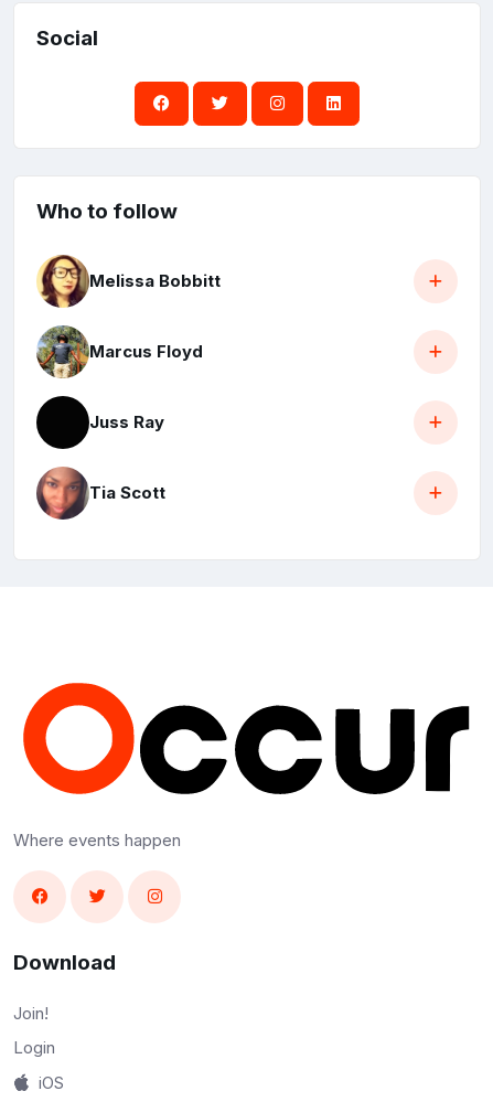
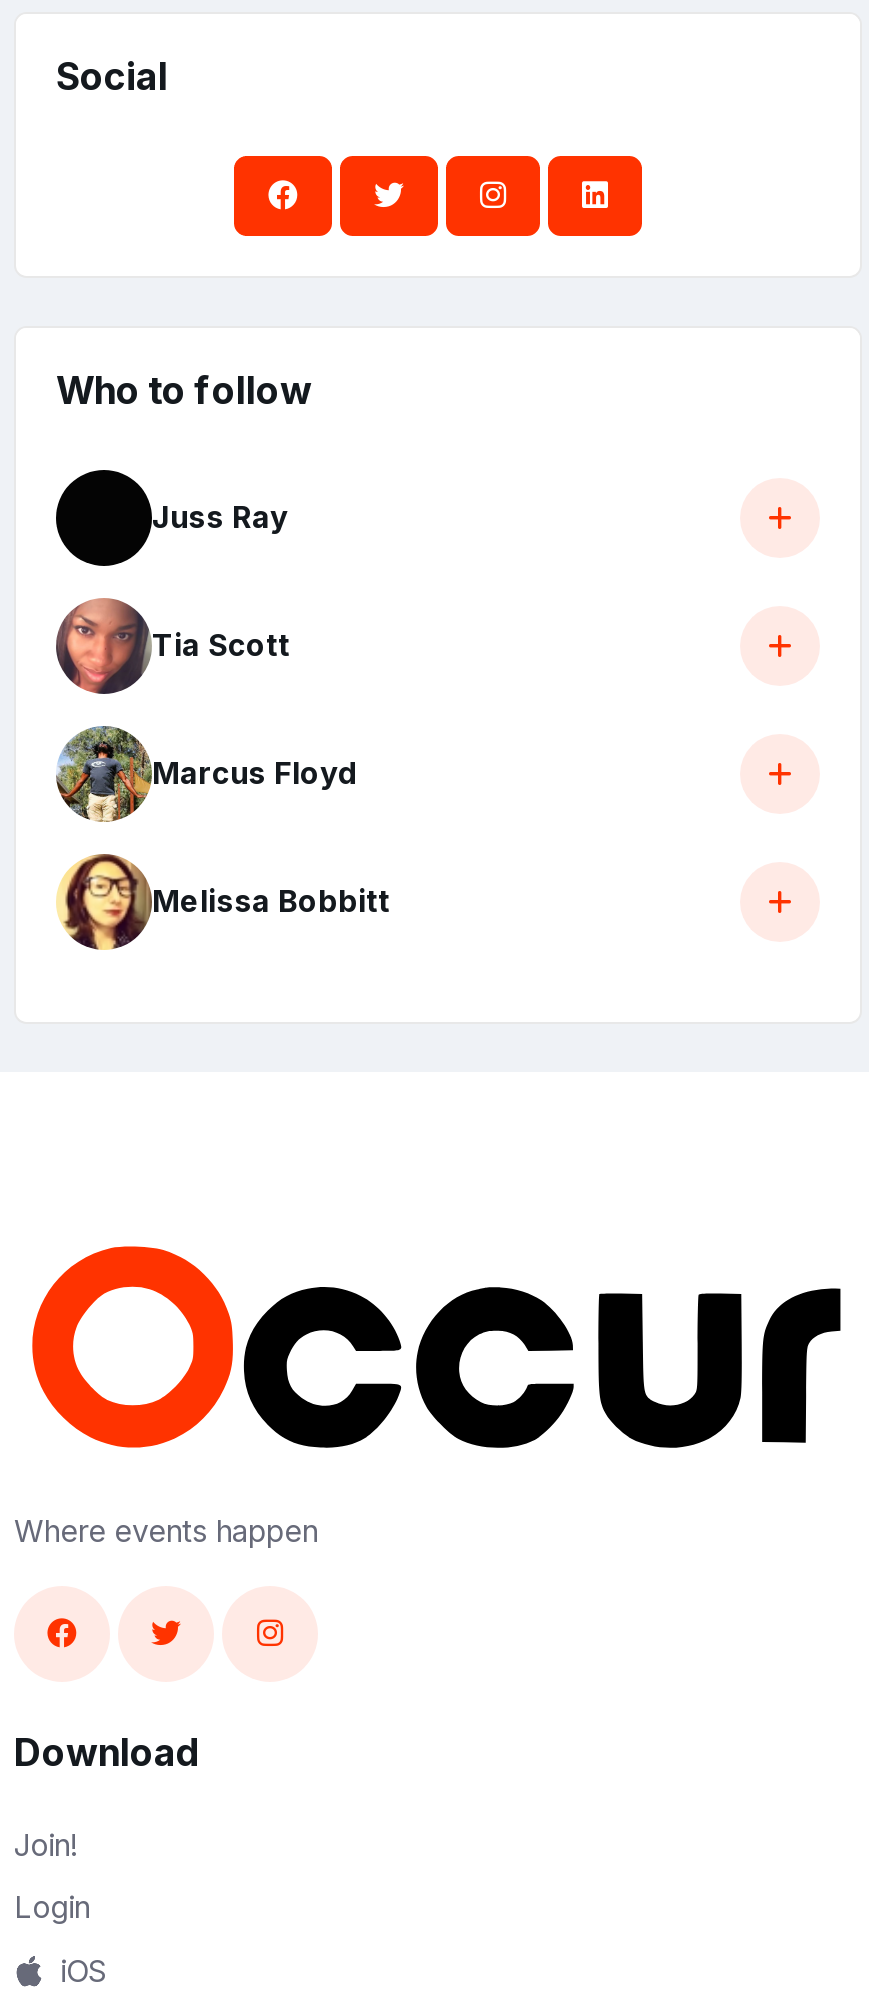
moved down: [image] | Melissa Bobbitt | Marcus Floyd

moved up: [image] | Juss Ray | Tia Scott
